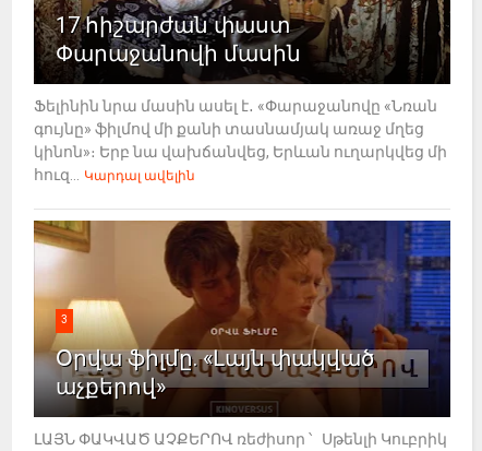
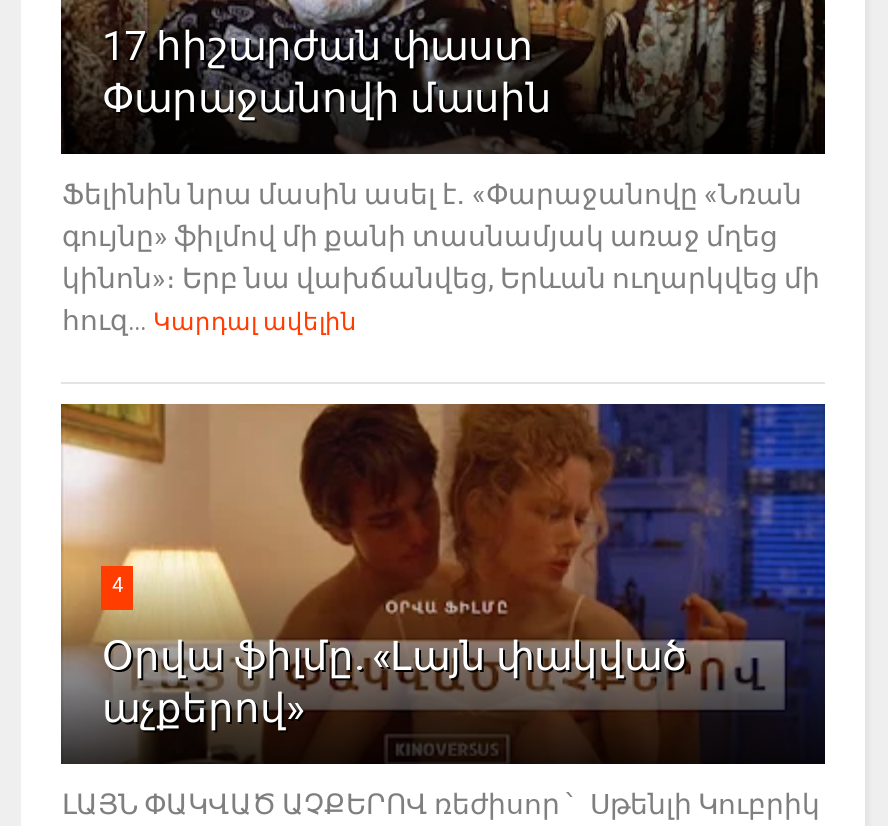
- 3
+ 4
